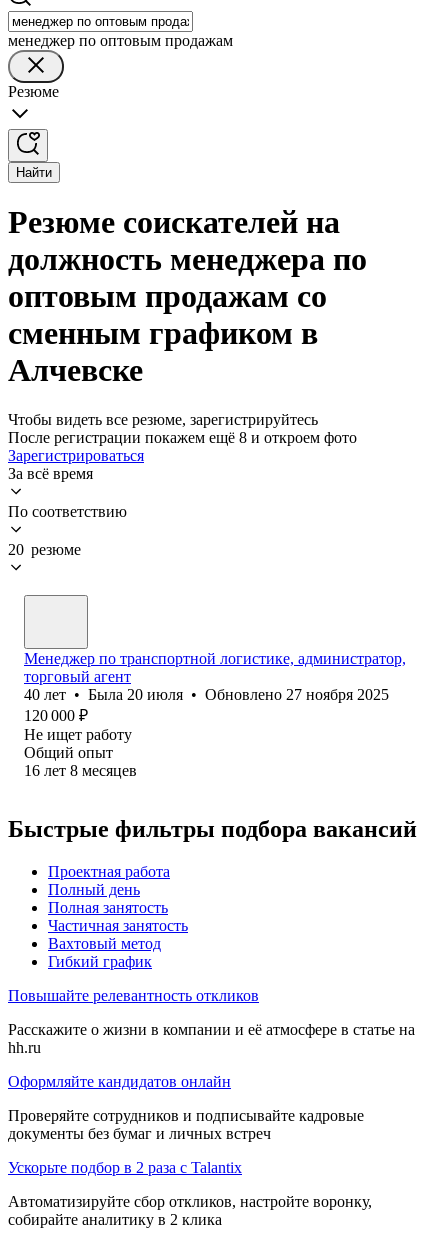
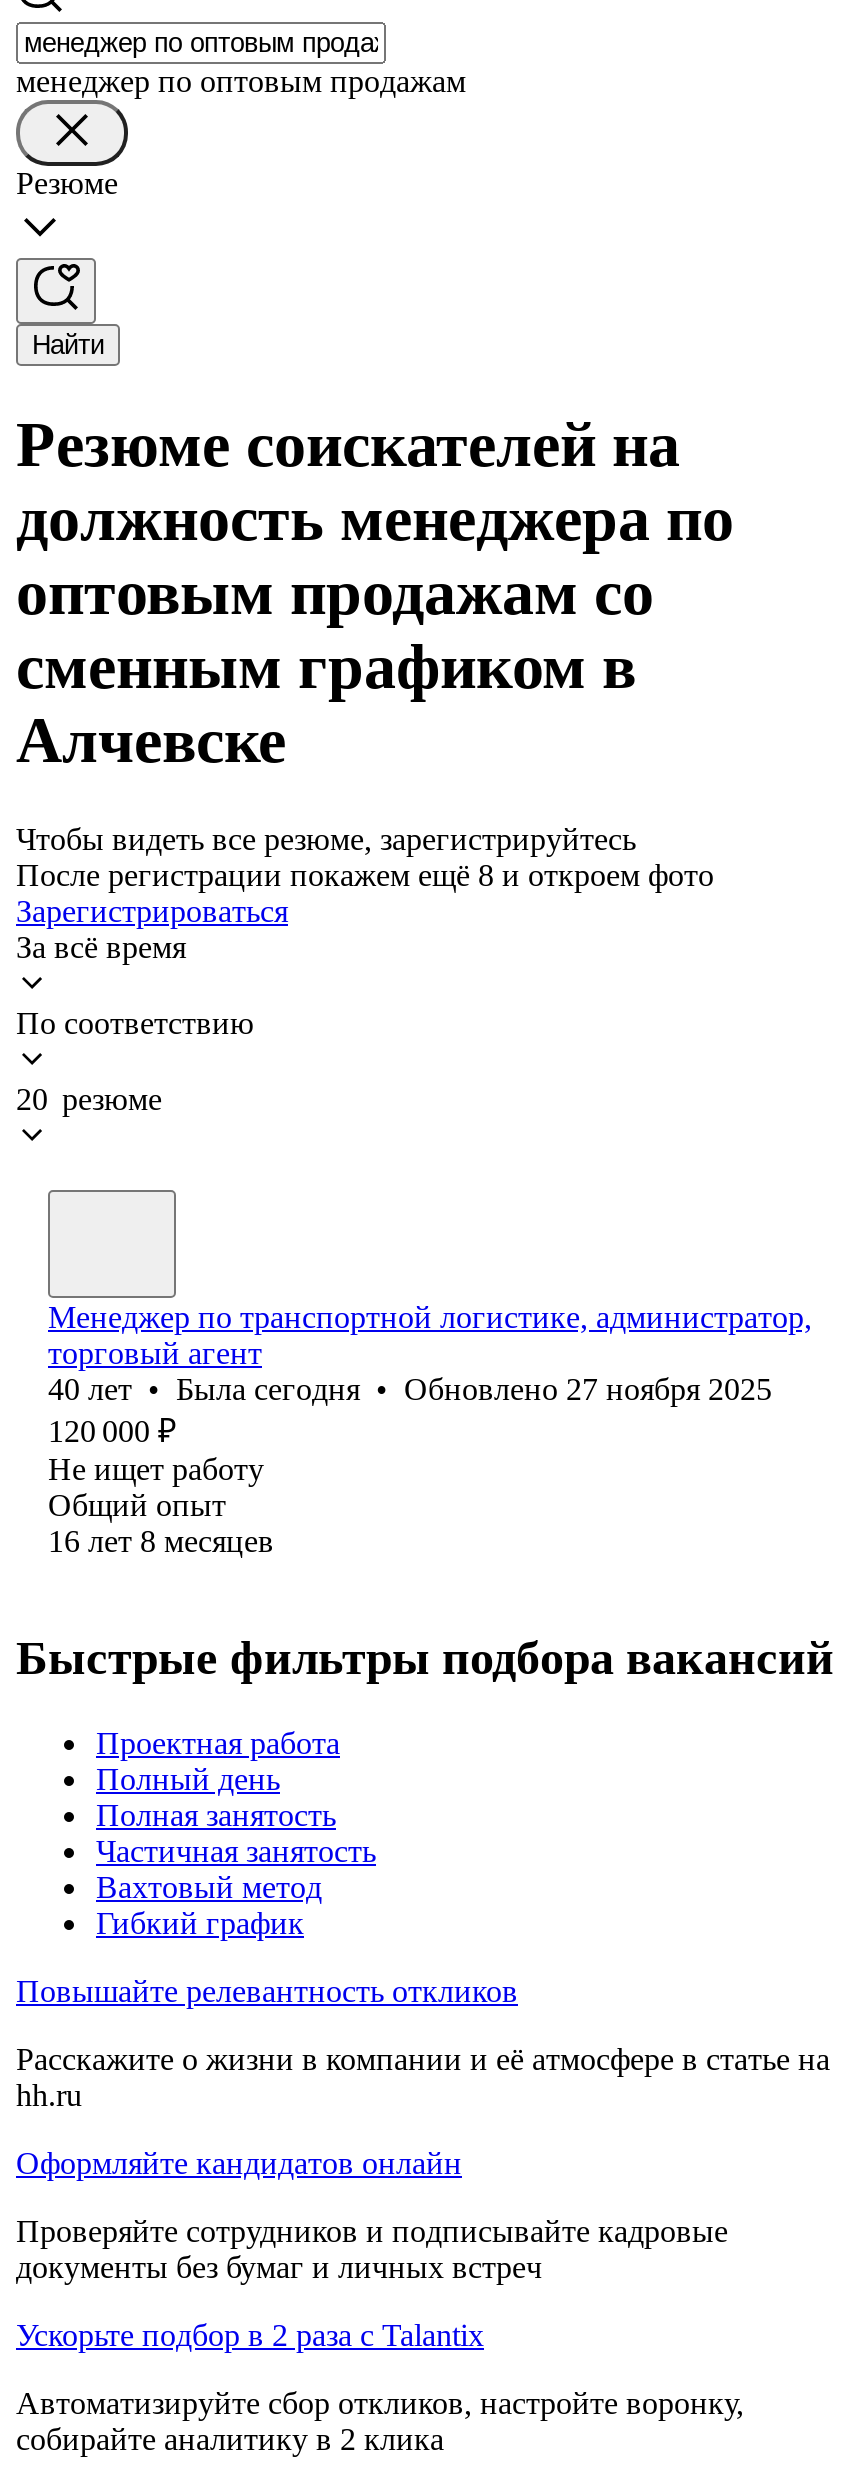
- 40 лет • Была 20 июля • Обновлено 27 ноября 2025
+ 40 лет • Была сегодня • Обновлено 27 ноября 2025
